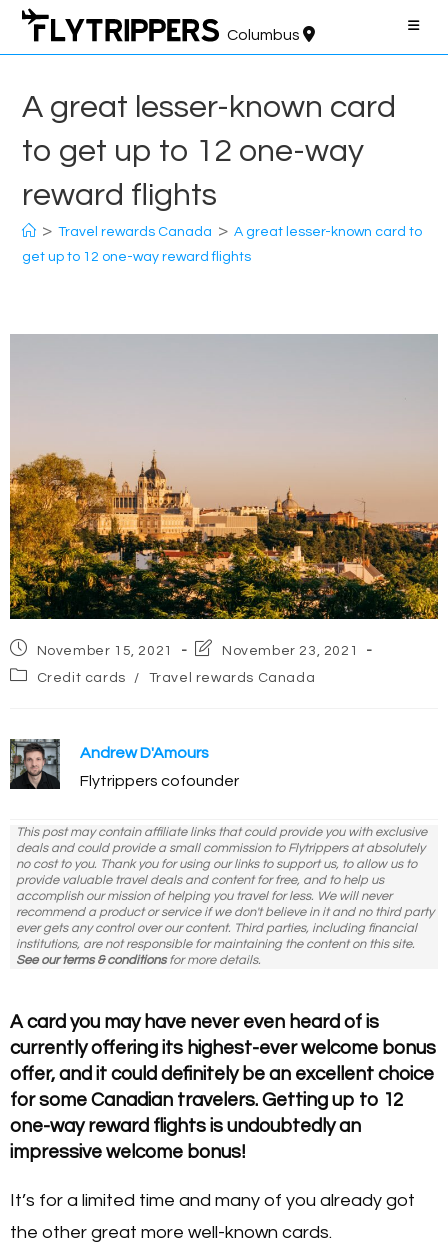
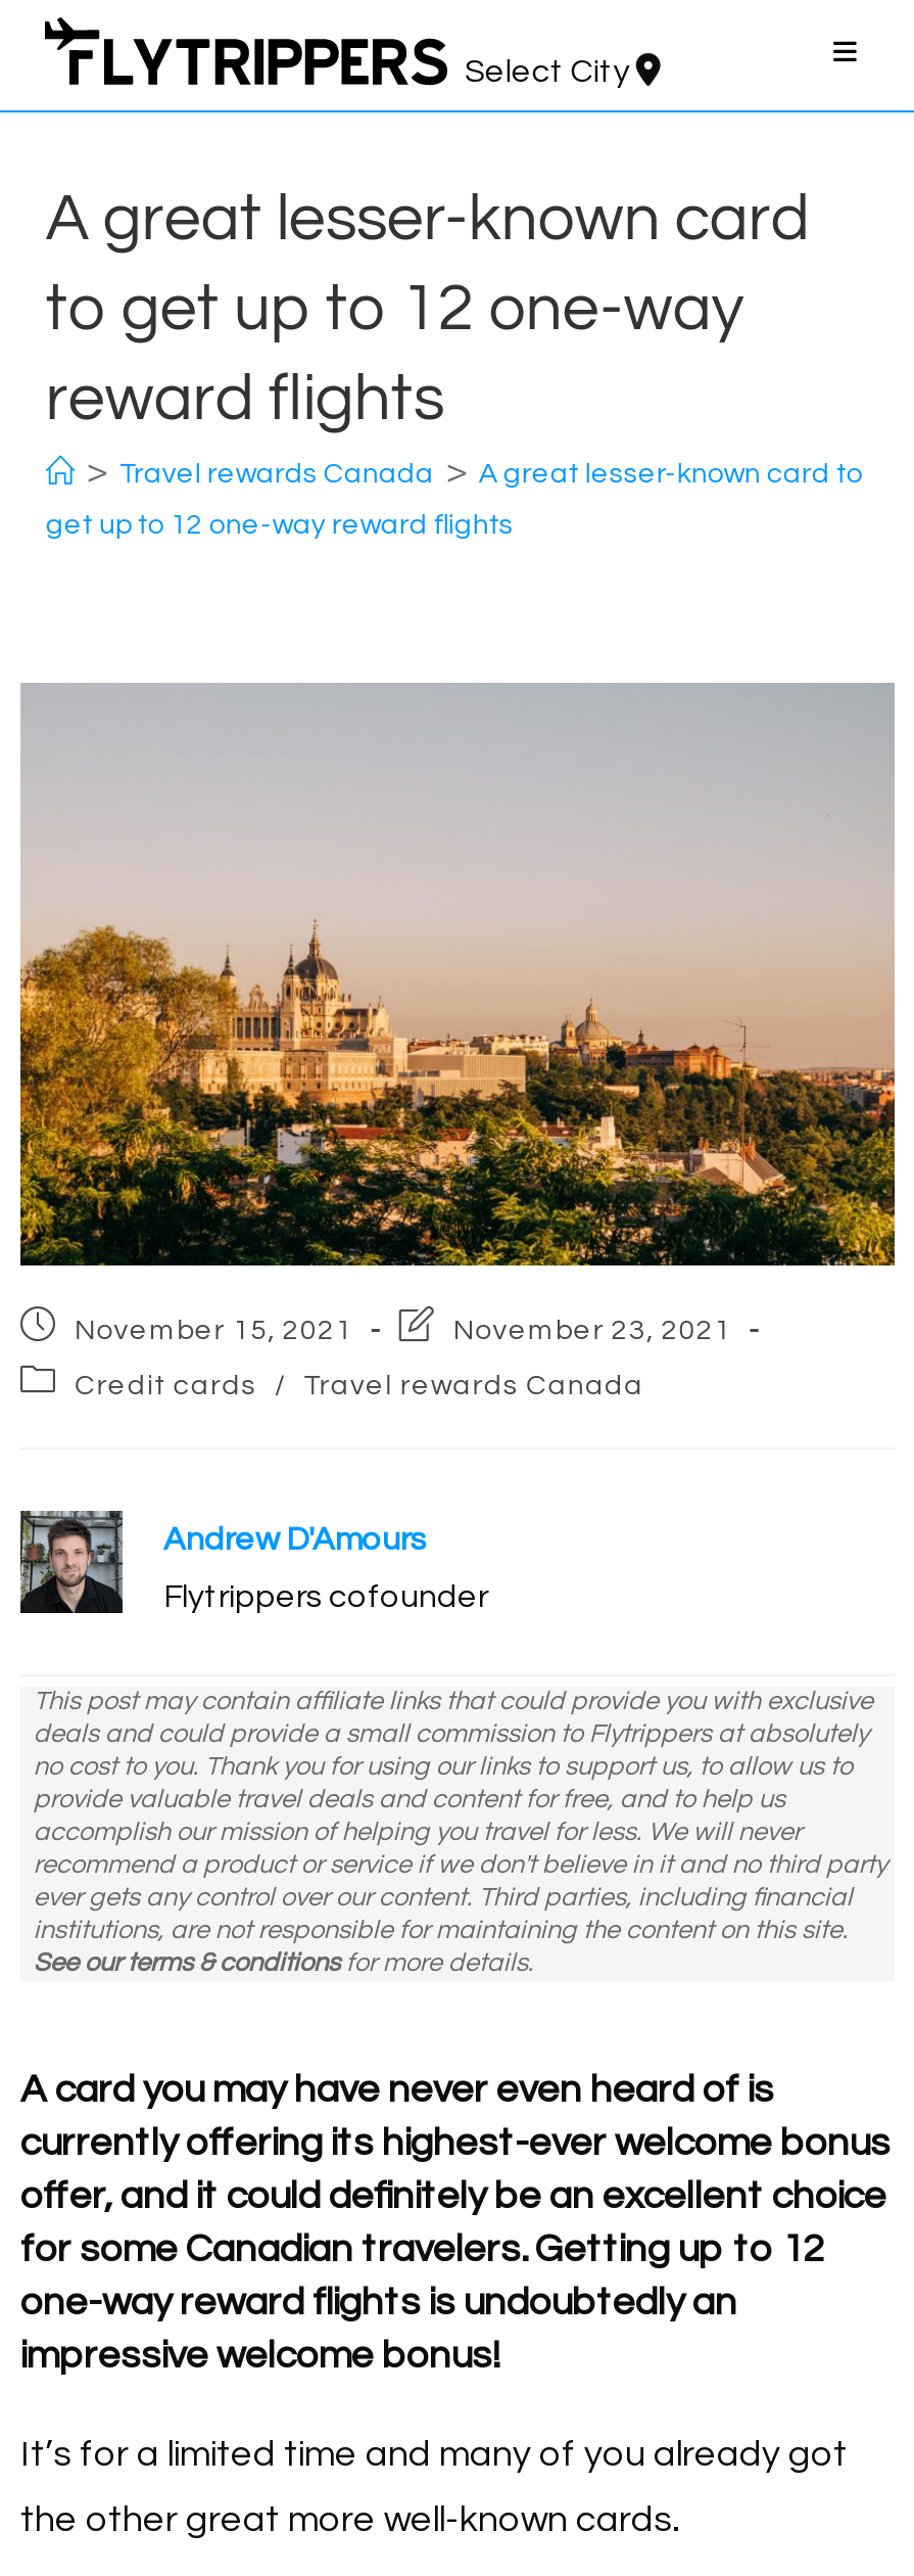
- Columbus
+ Select City
